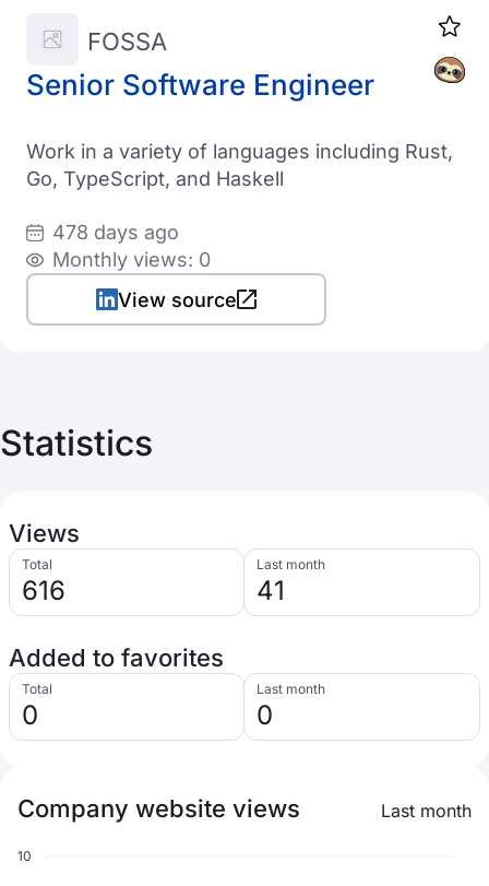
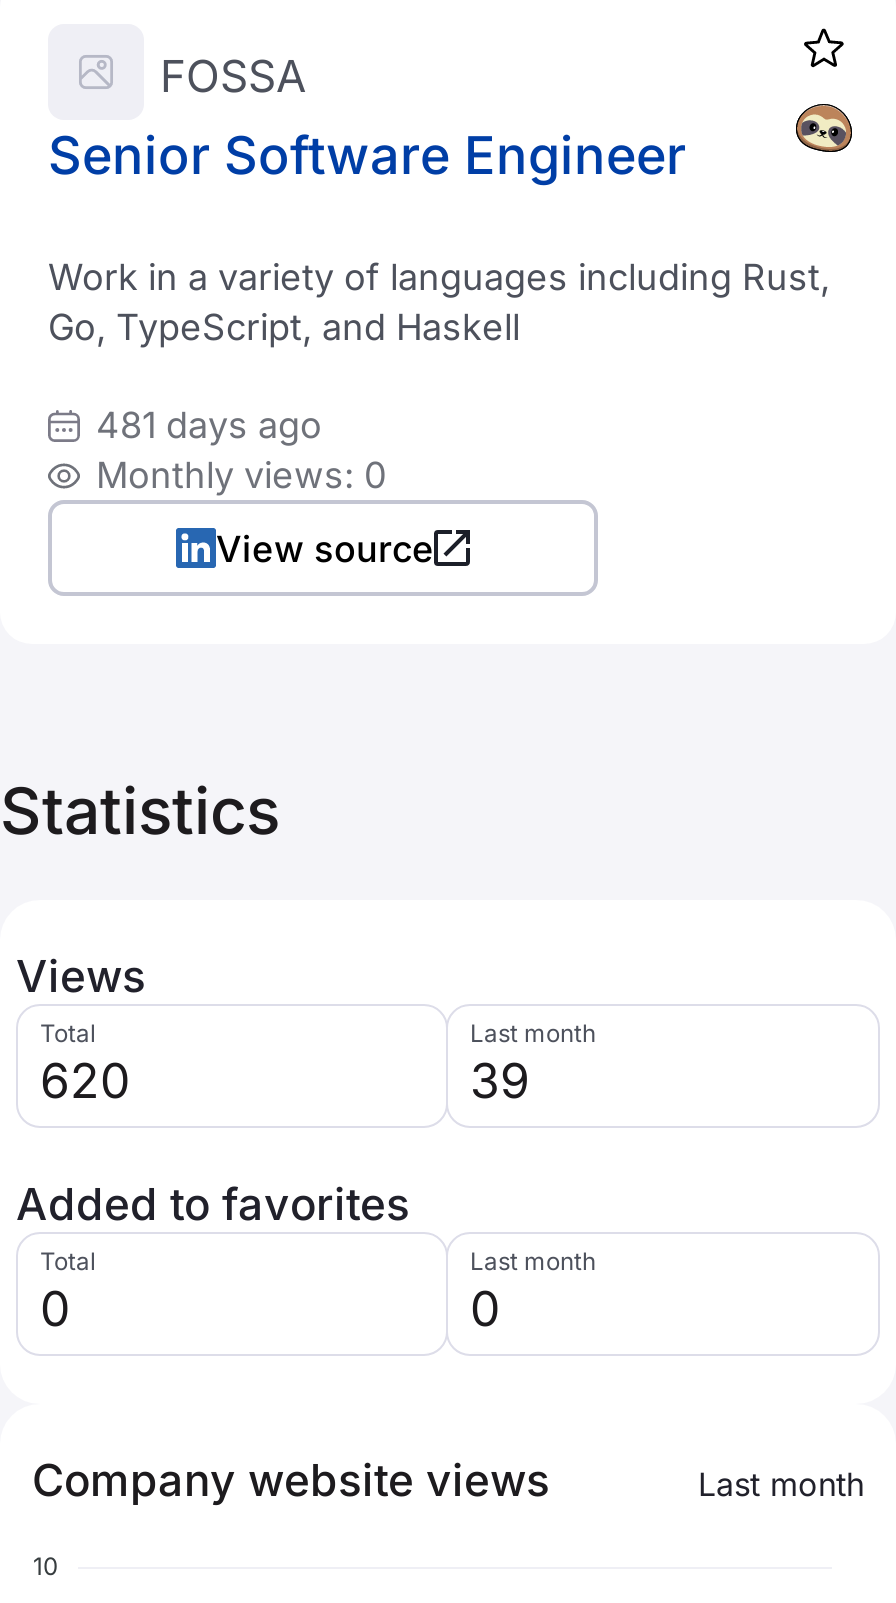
- 478 days ago
+ 481 days ago

- 616
+ 620

- 41
+ 39
